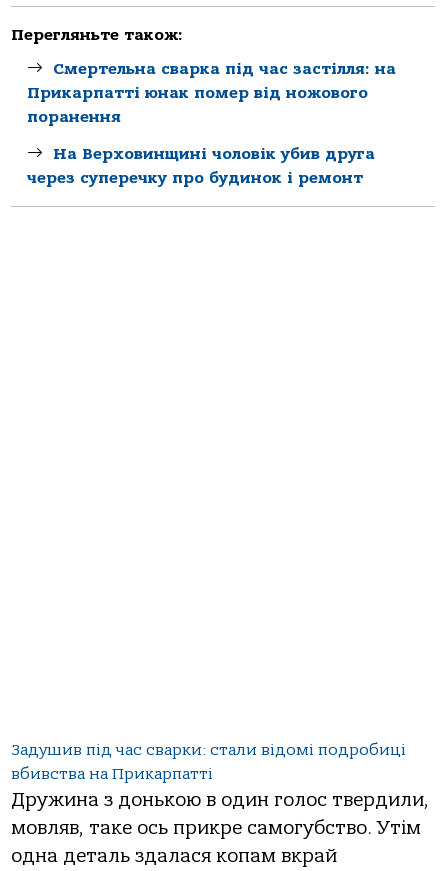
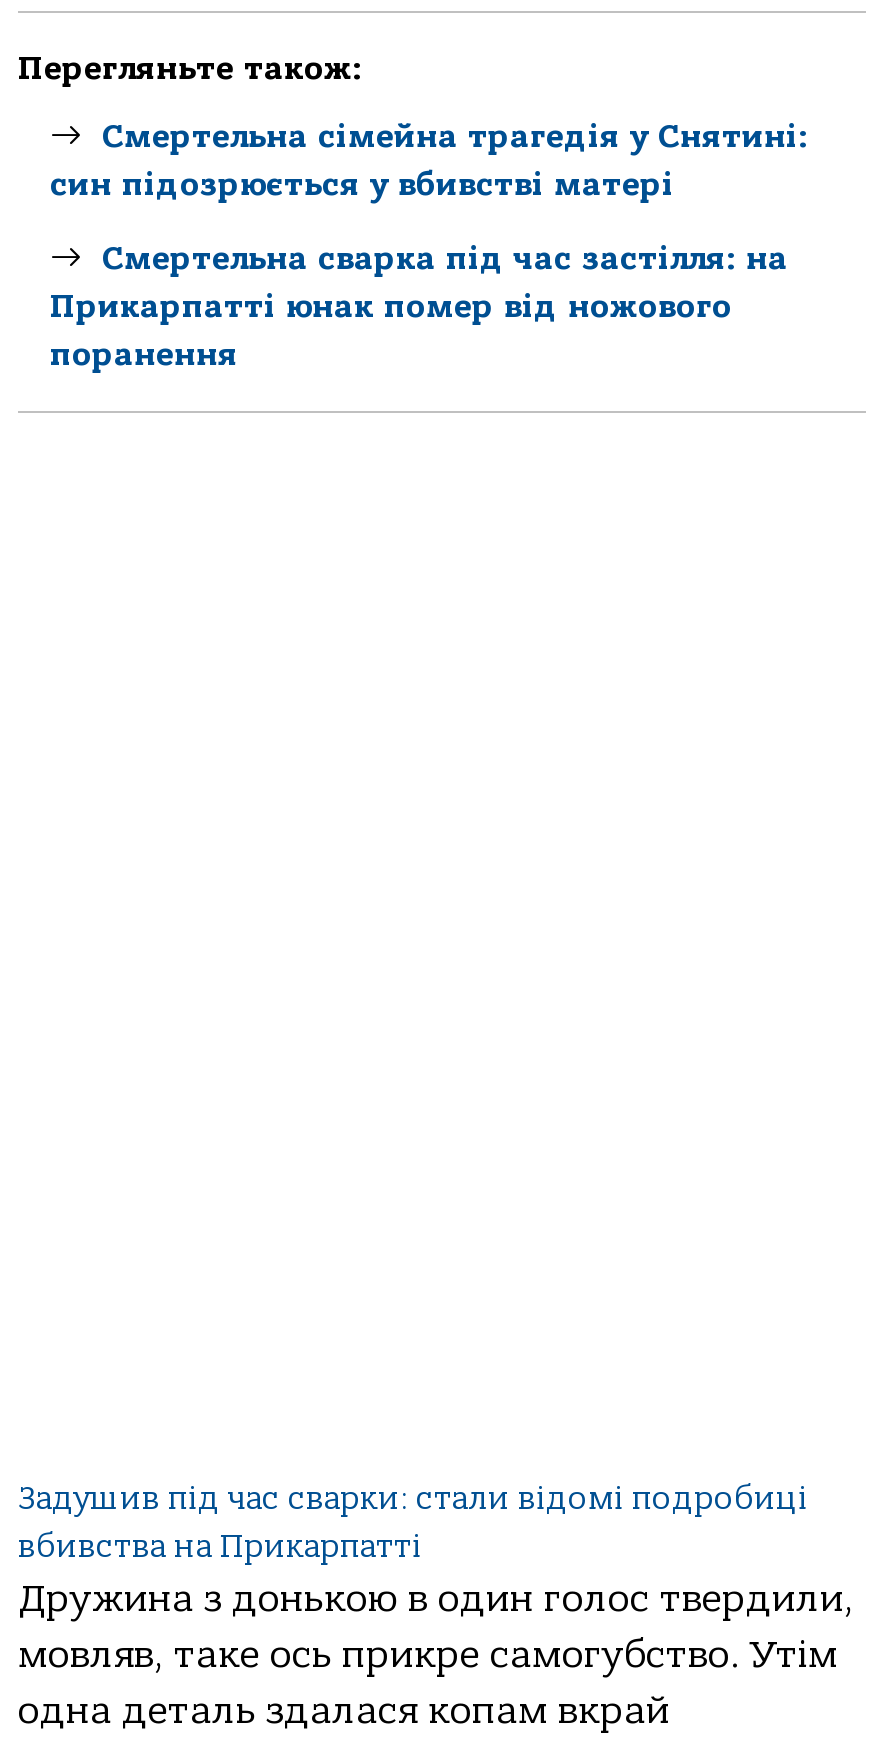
+ Смертельна сімейна трагедія у Снятині:
+ син підозрюється у вбивстві матері

moved down: Смертельна сварка під час застілля: на | Прикарпатті юнак помер від ножового | поранення

- На Верховинщині чоловік убив друга
- через суперечку про будинок і ремонт
